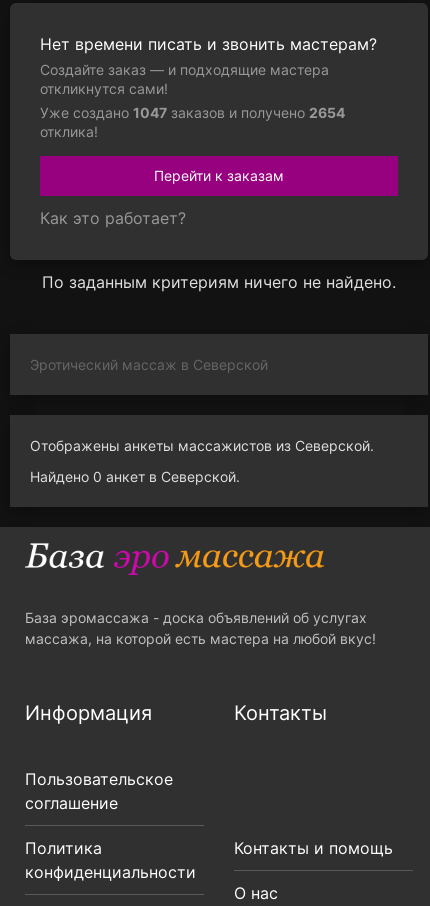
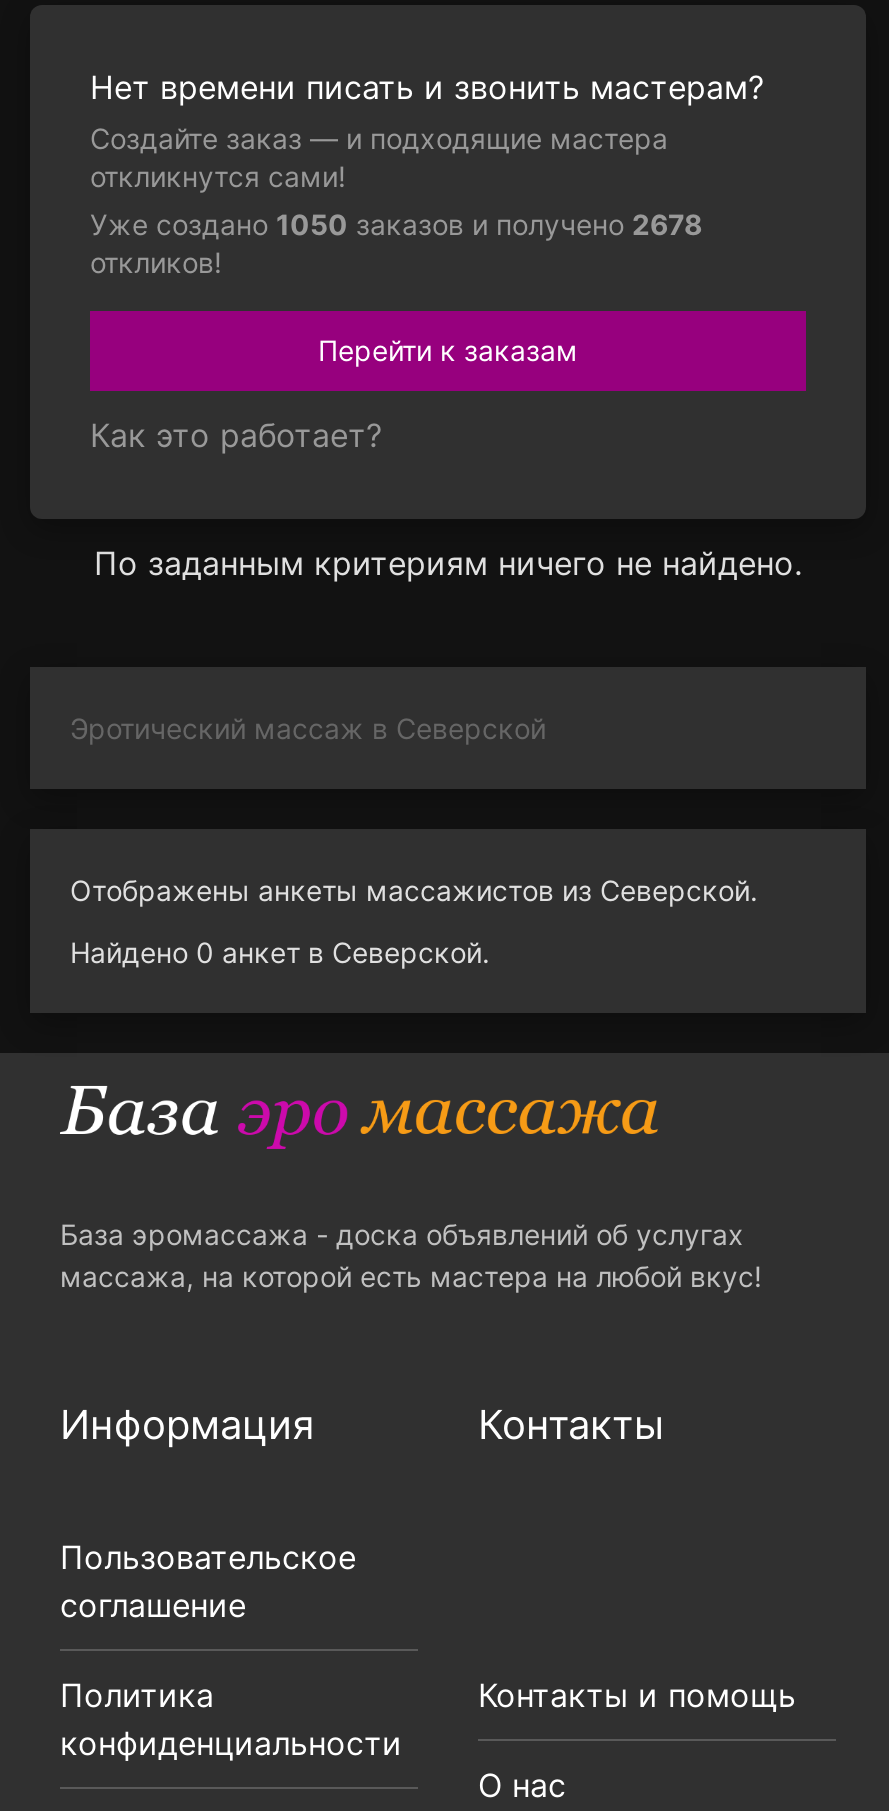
- Уже создано 1047 заказов и получено 2654
- отклика!
+ Уже создано 1050 заказов и получено 2678
+ откликов!
